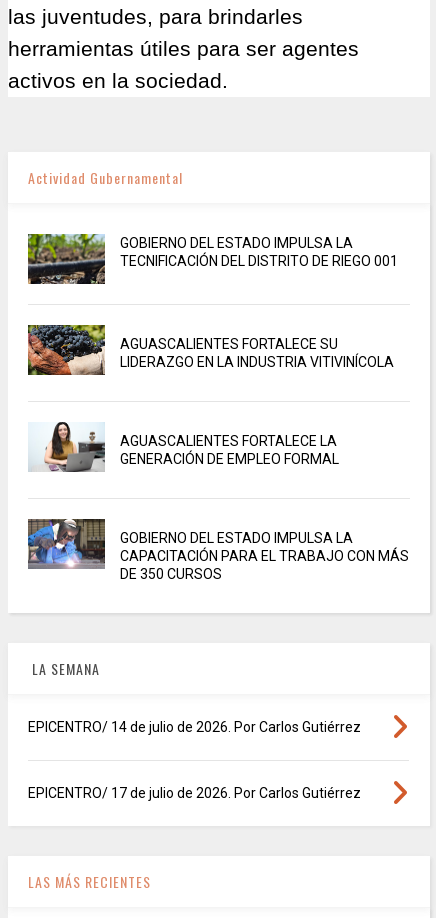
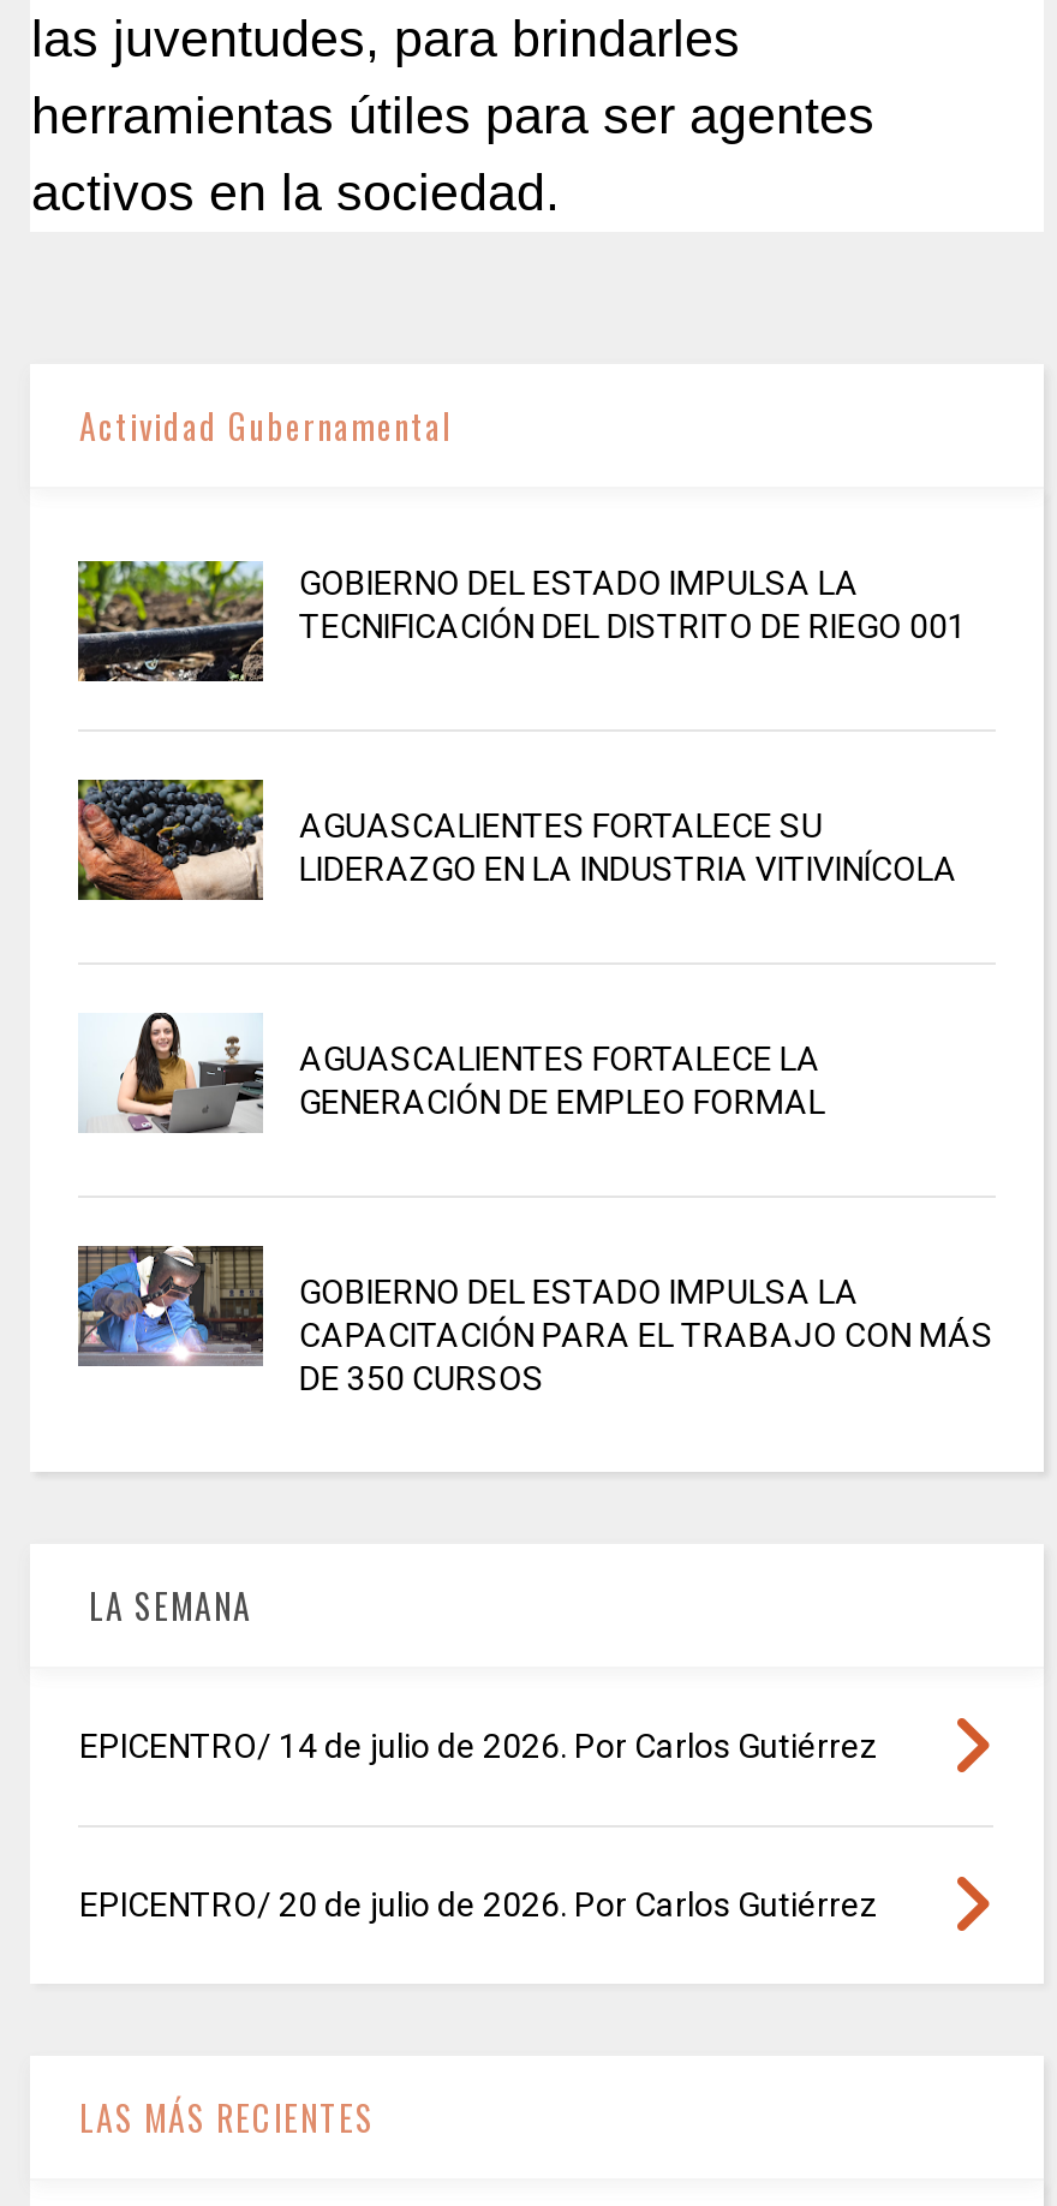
- EPICENTRO/ 17 de julio de 2026. Por Carlos Gutiérrez
+ EPICENTRO/ 20 de julio de 2026. Por Carlos Gutiérrez
